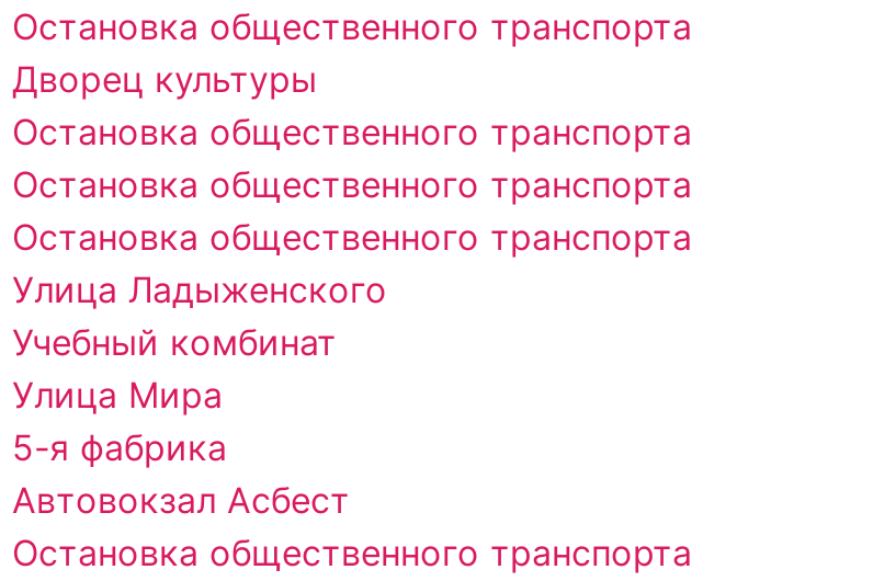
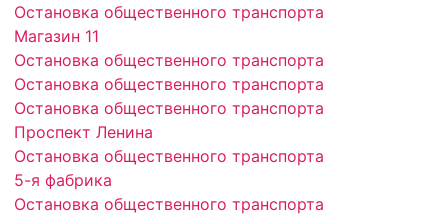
- Дворец культуры
+ Магазин 11

- Улица Ладыженского
- Учебный комбинат
- Улица Мира
+ Проспект Ленина
+ Остановка общественного транспорта

- Автовокзал Асбест
